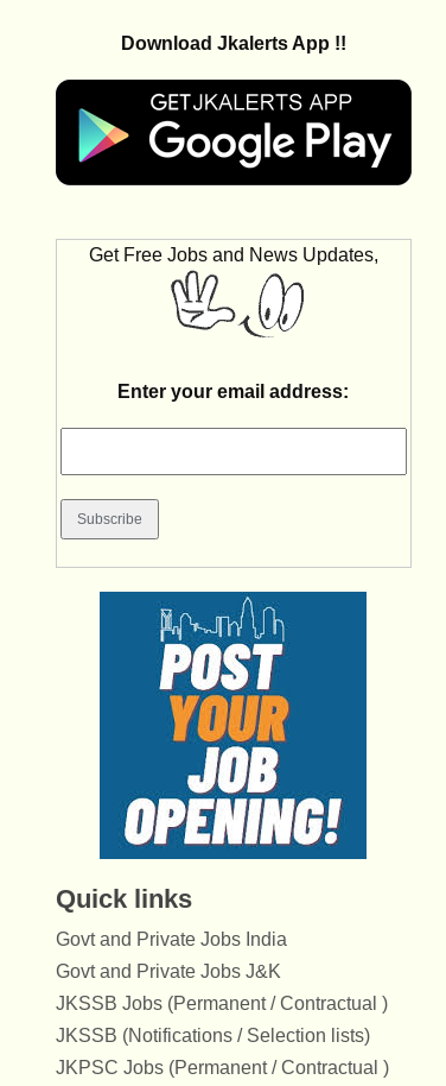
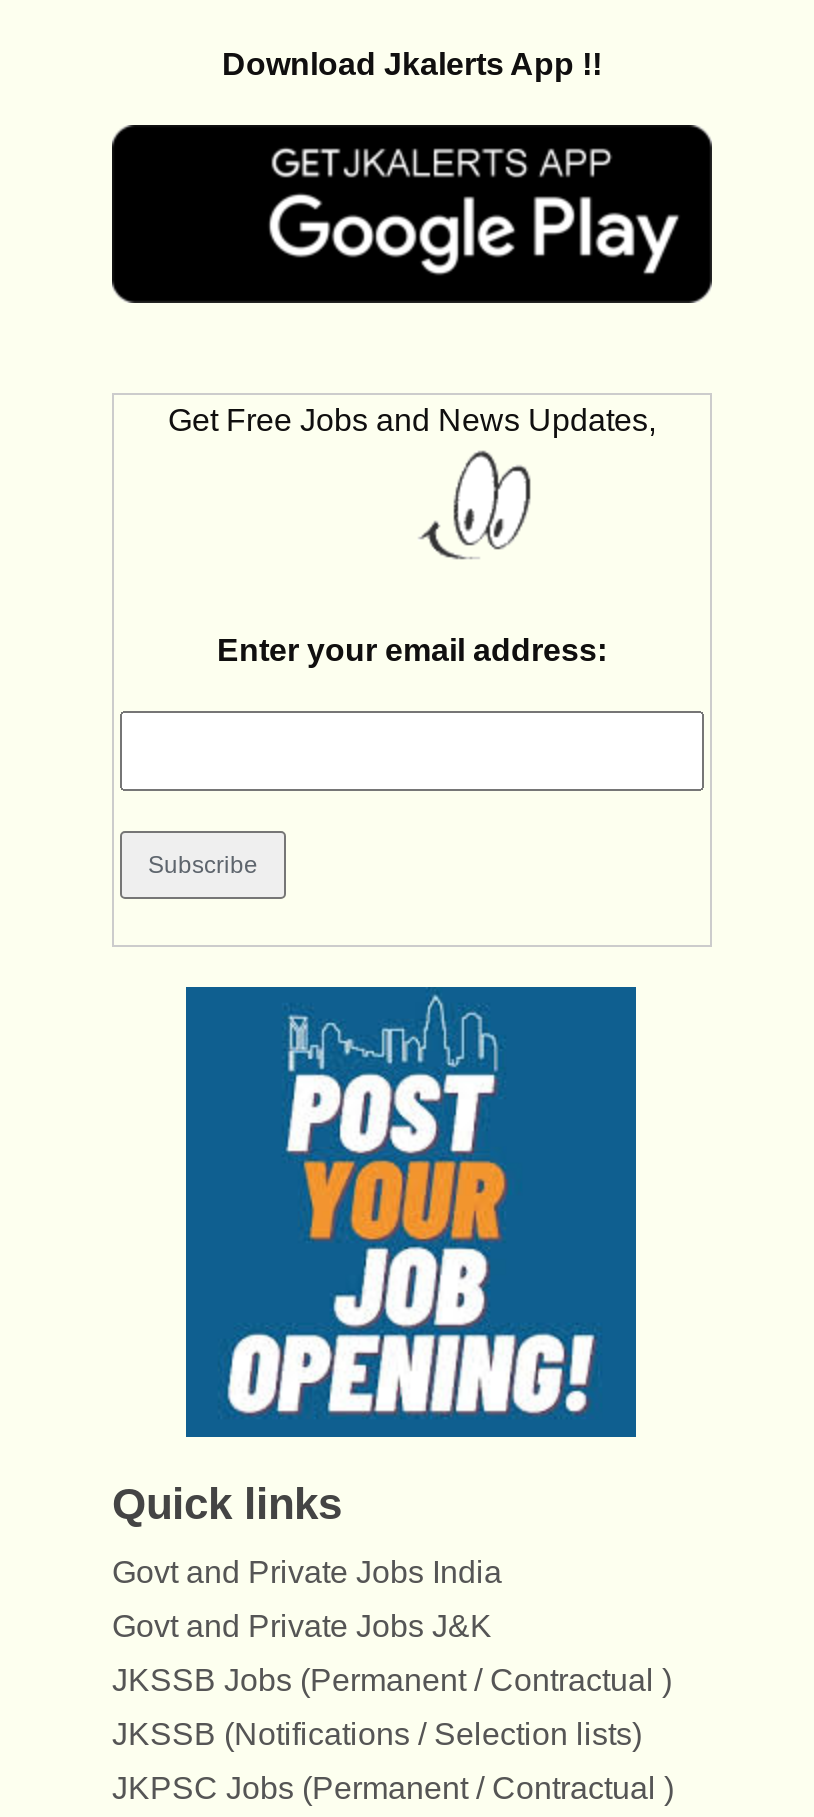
- [image]

- [image]
